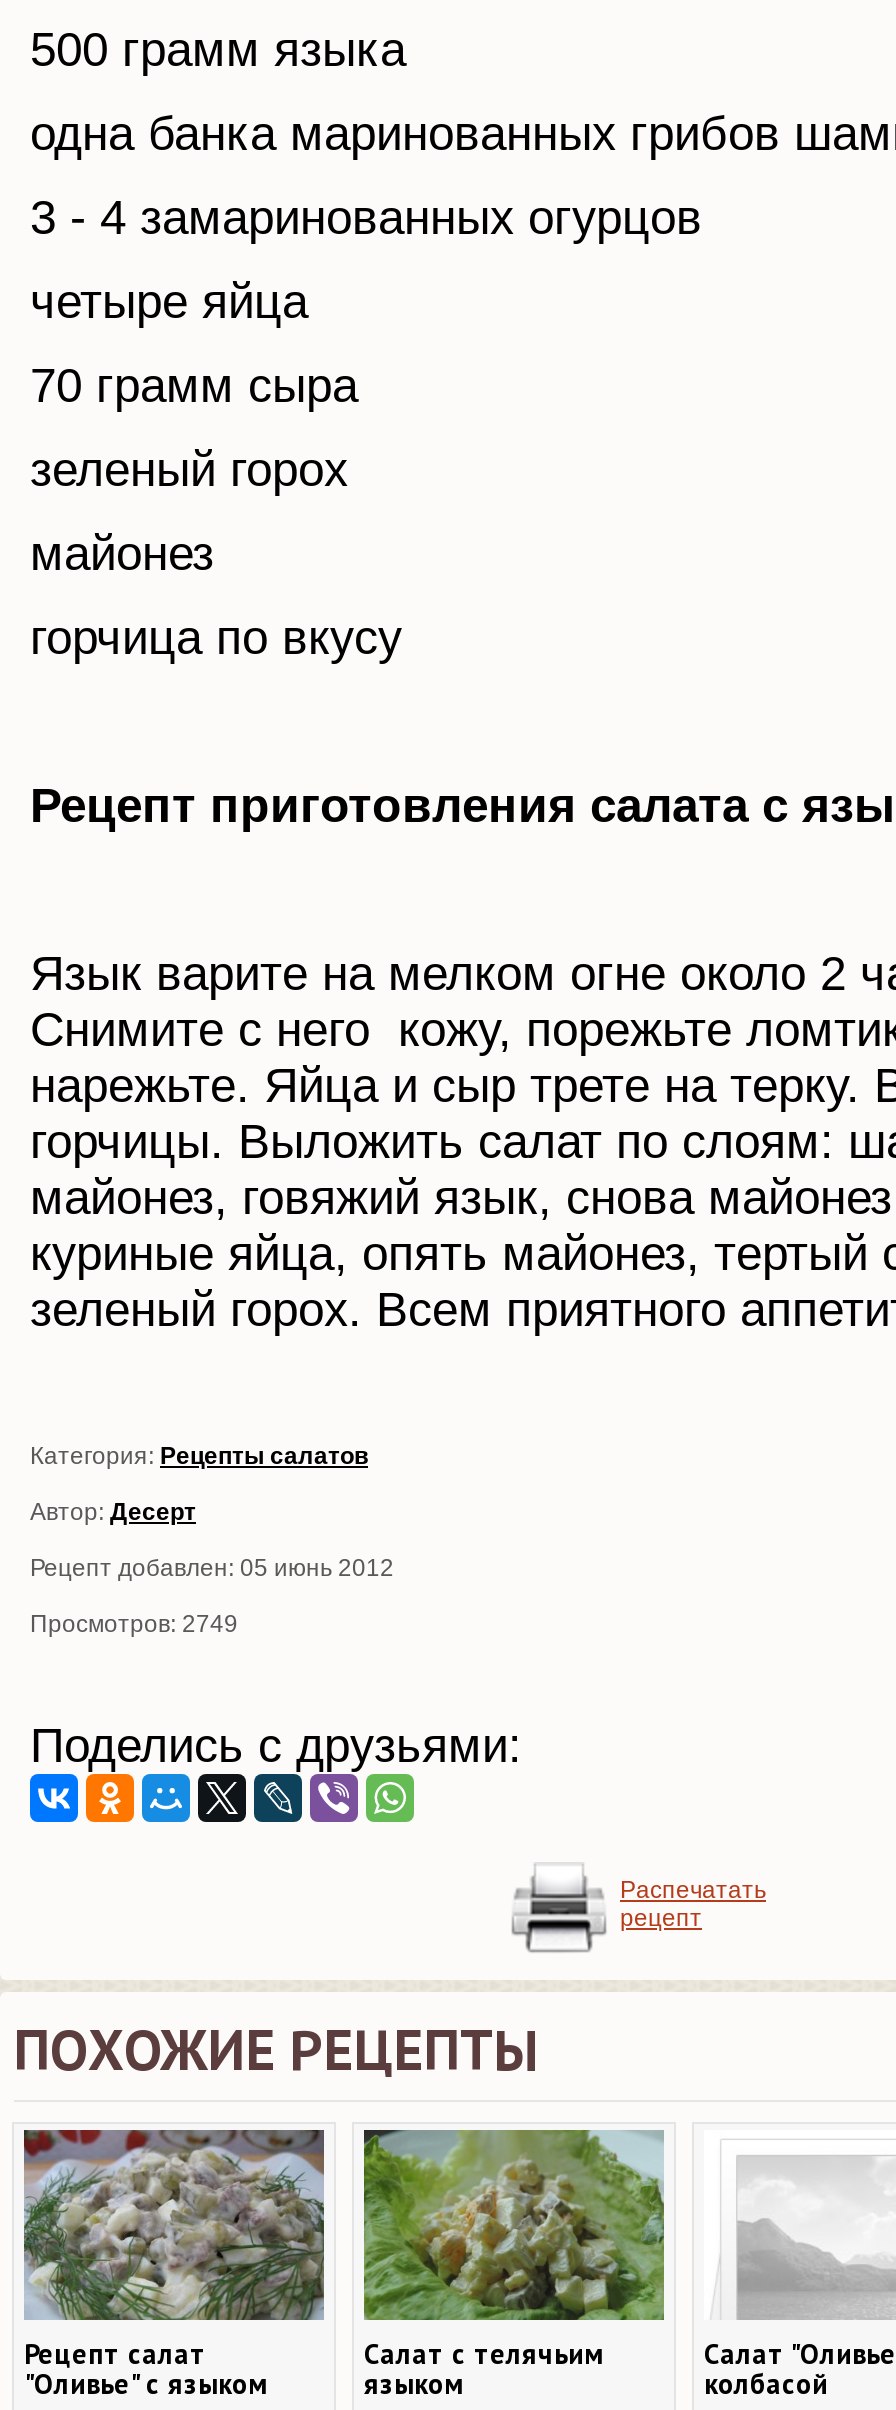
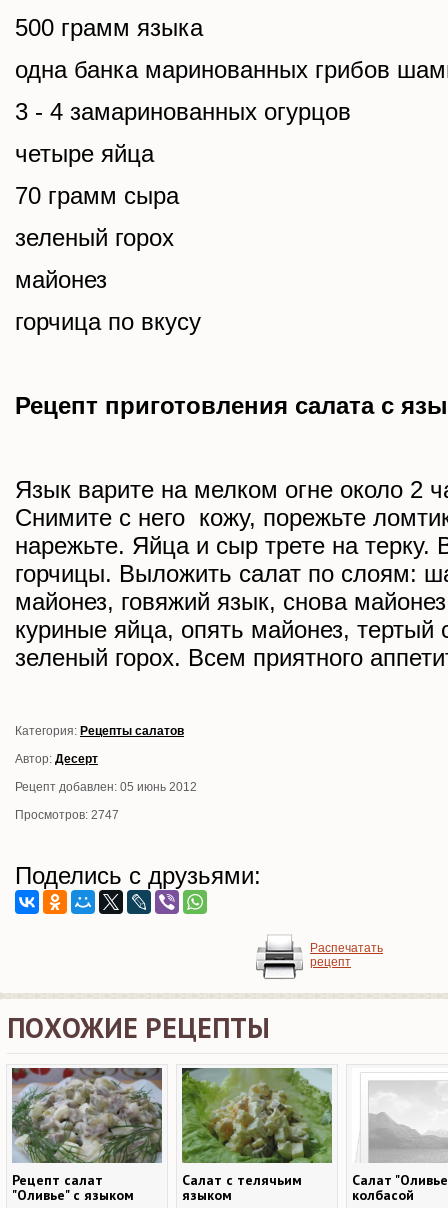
- Просмотров: 2749
+ Просмотров: 2747
